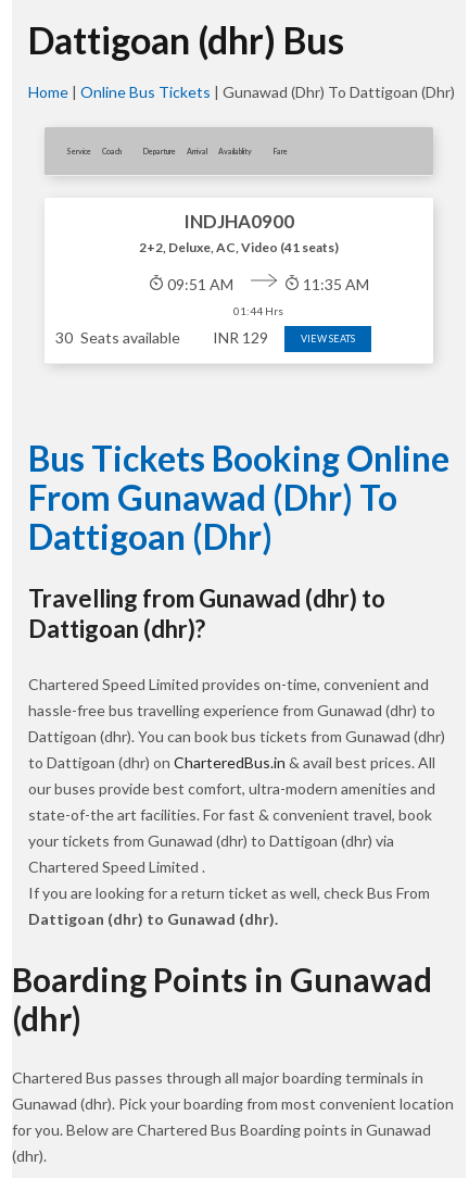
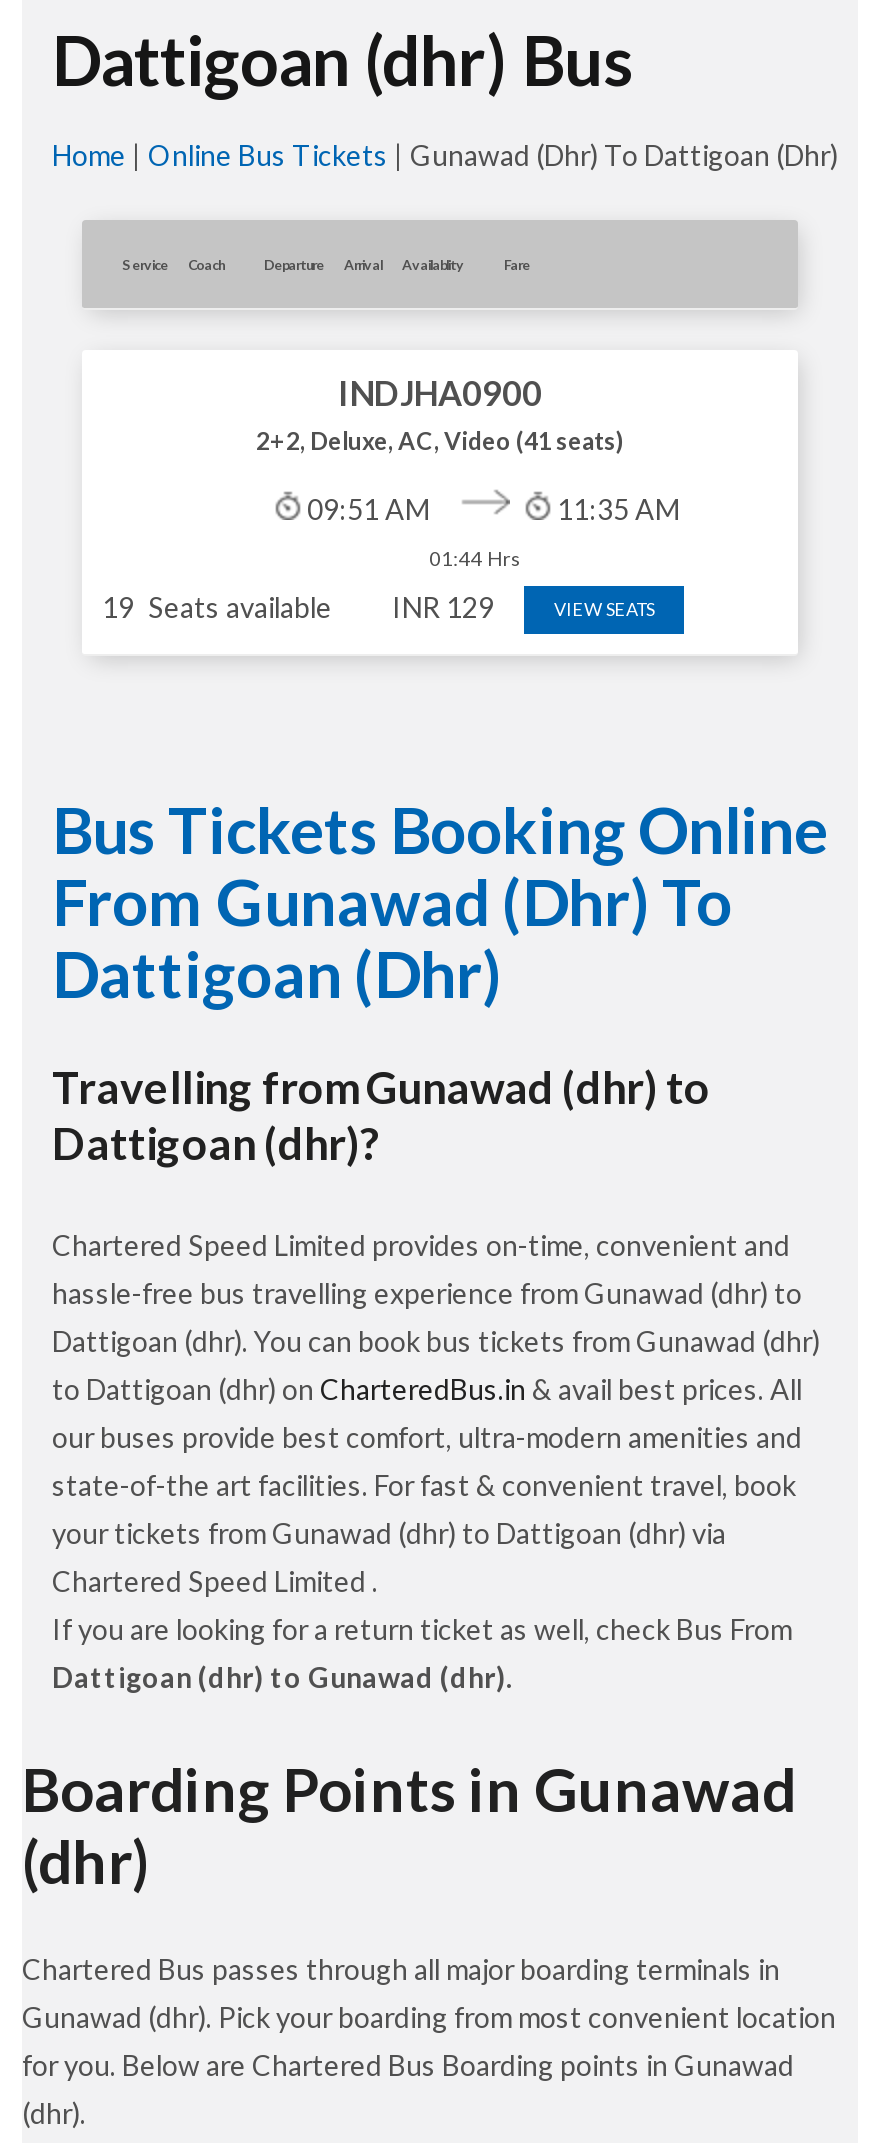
- 30 Seats available
+ 19 Seats available
